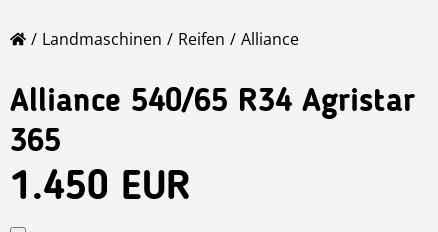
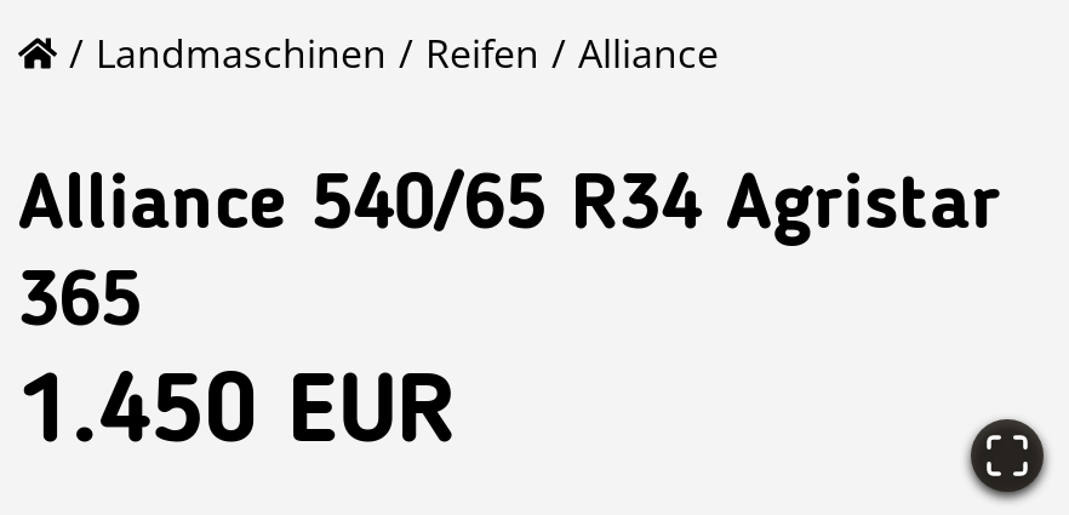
+ [image]
